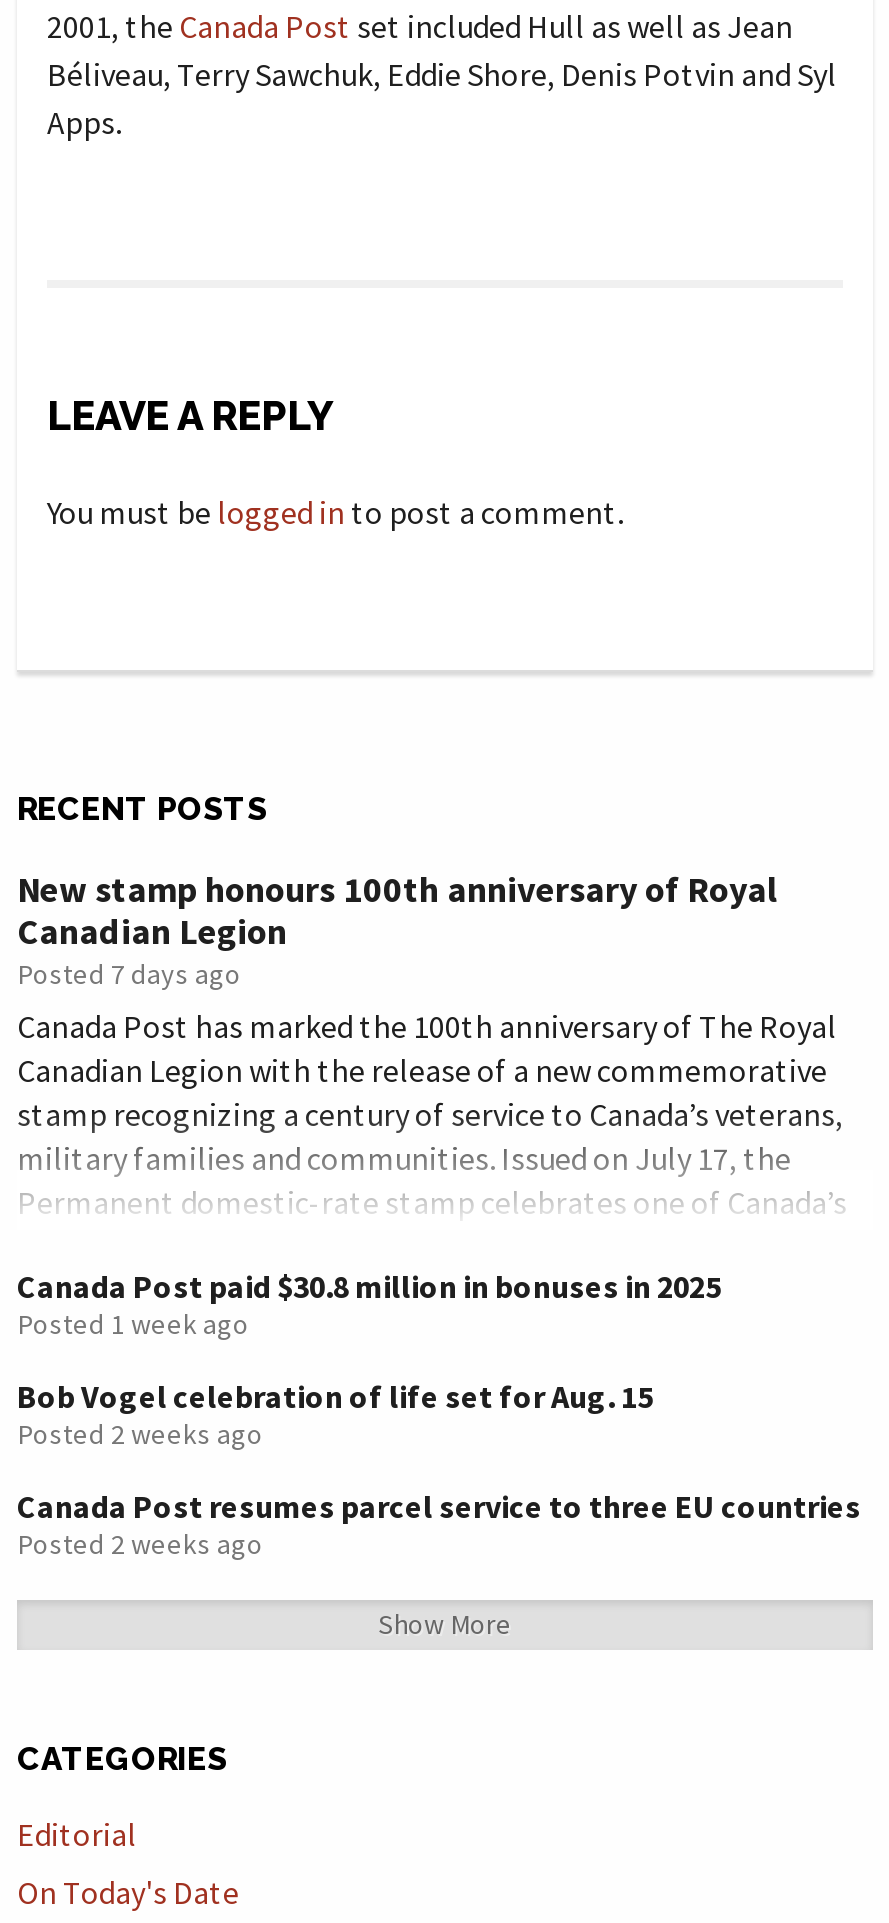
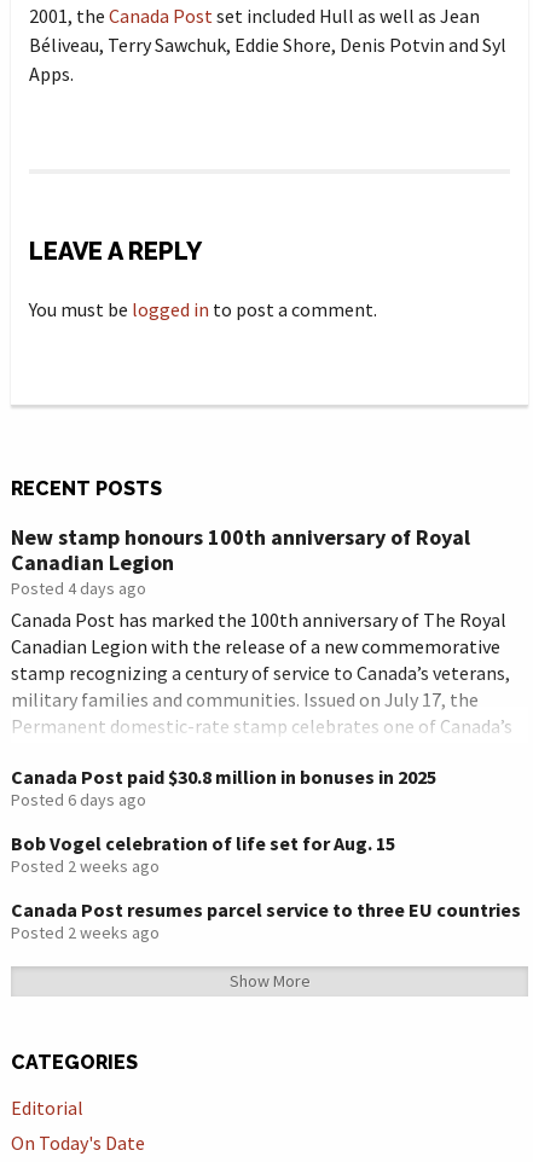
- Posted 7 days ago
+ Posted 4 days ago

- Posted 1 week ago
+ Posted 6 days ago
